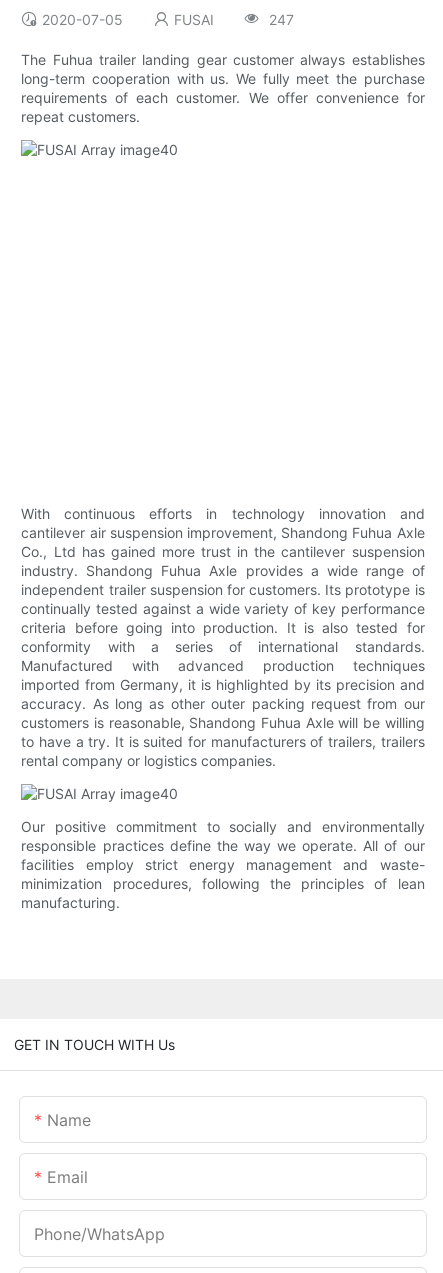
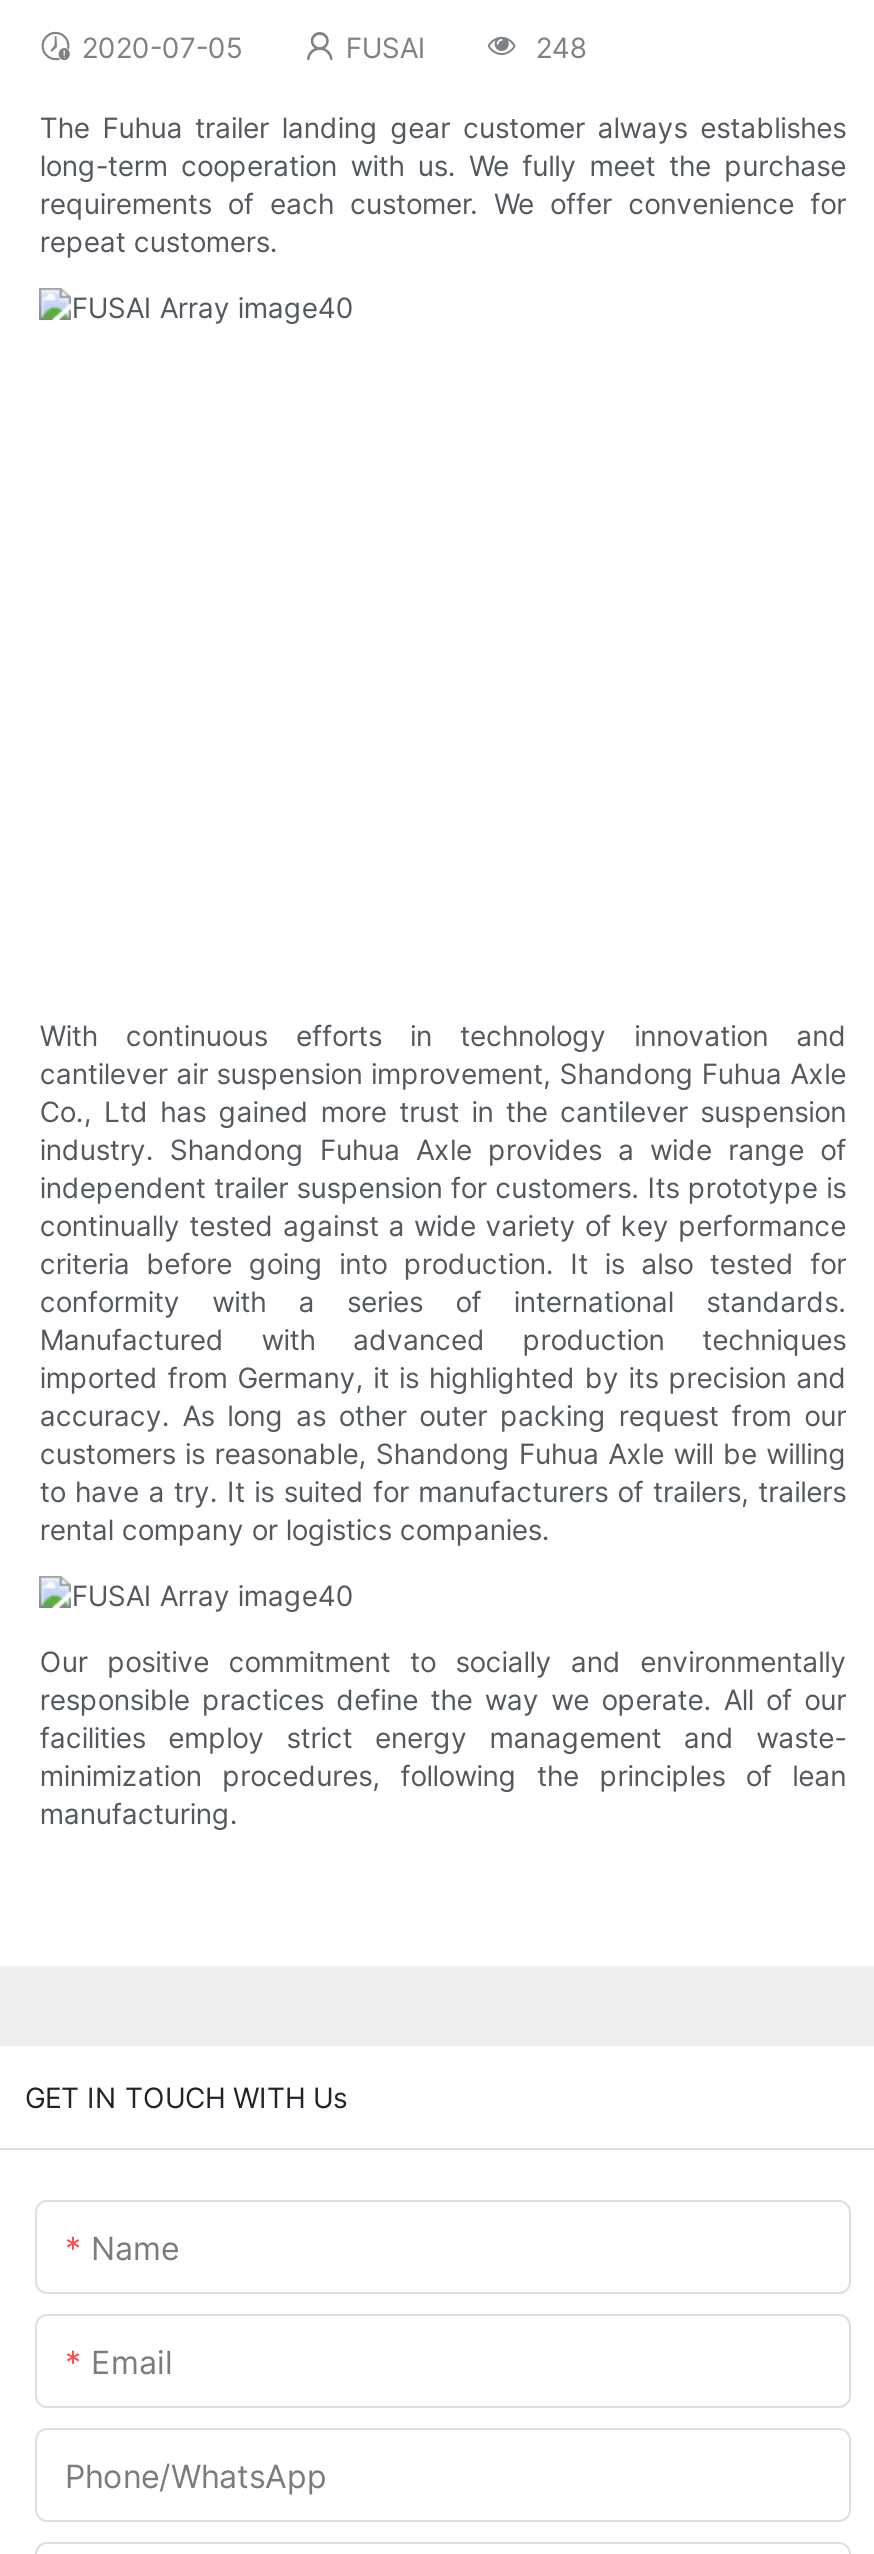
- 247
+ 248
